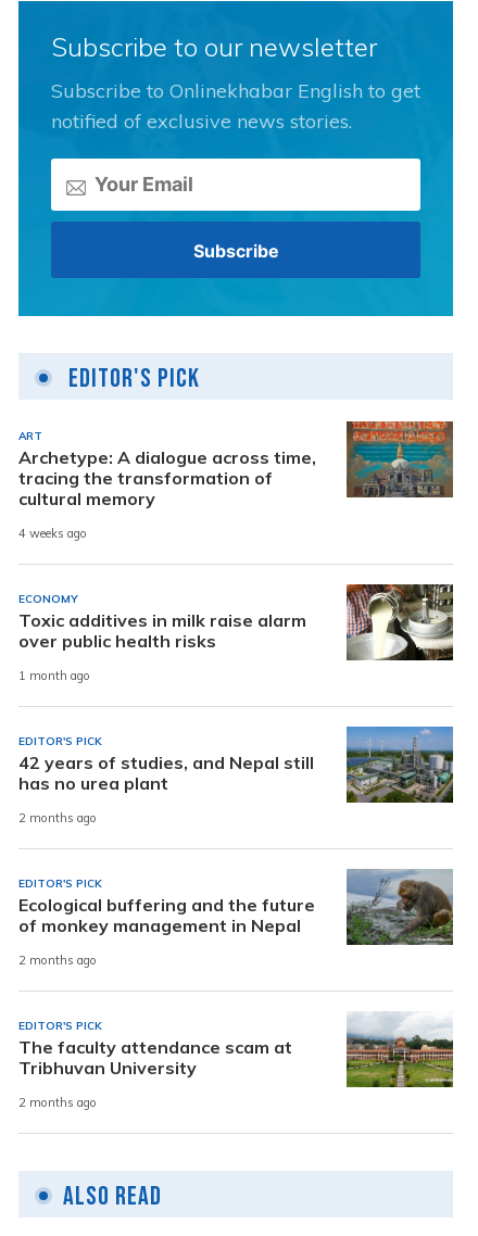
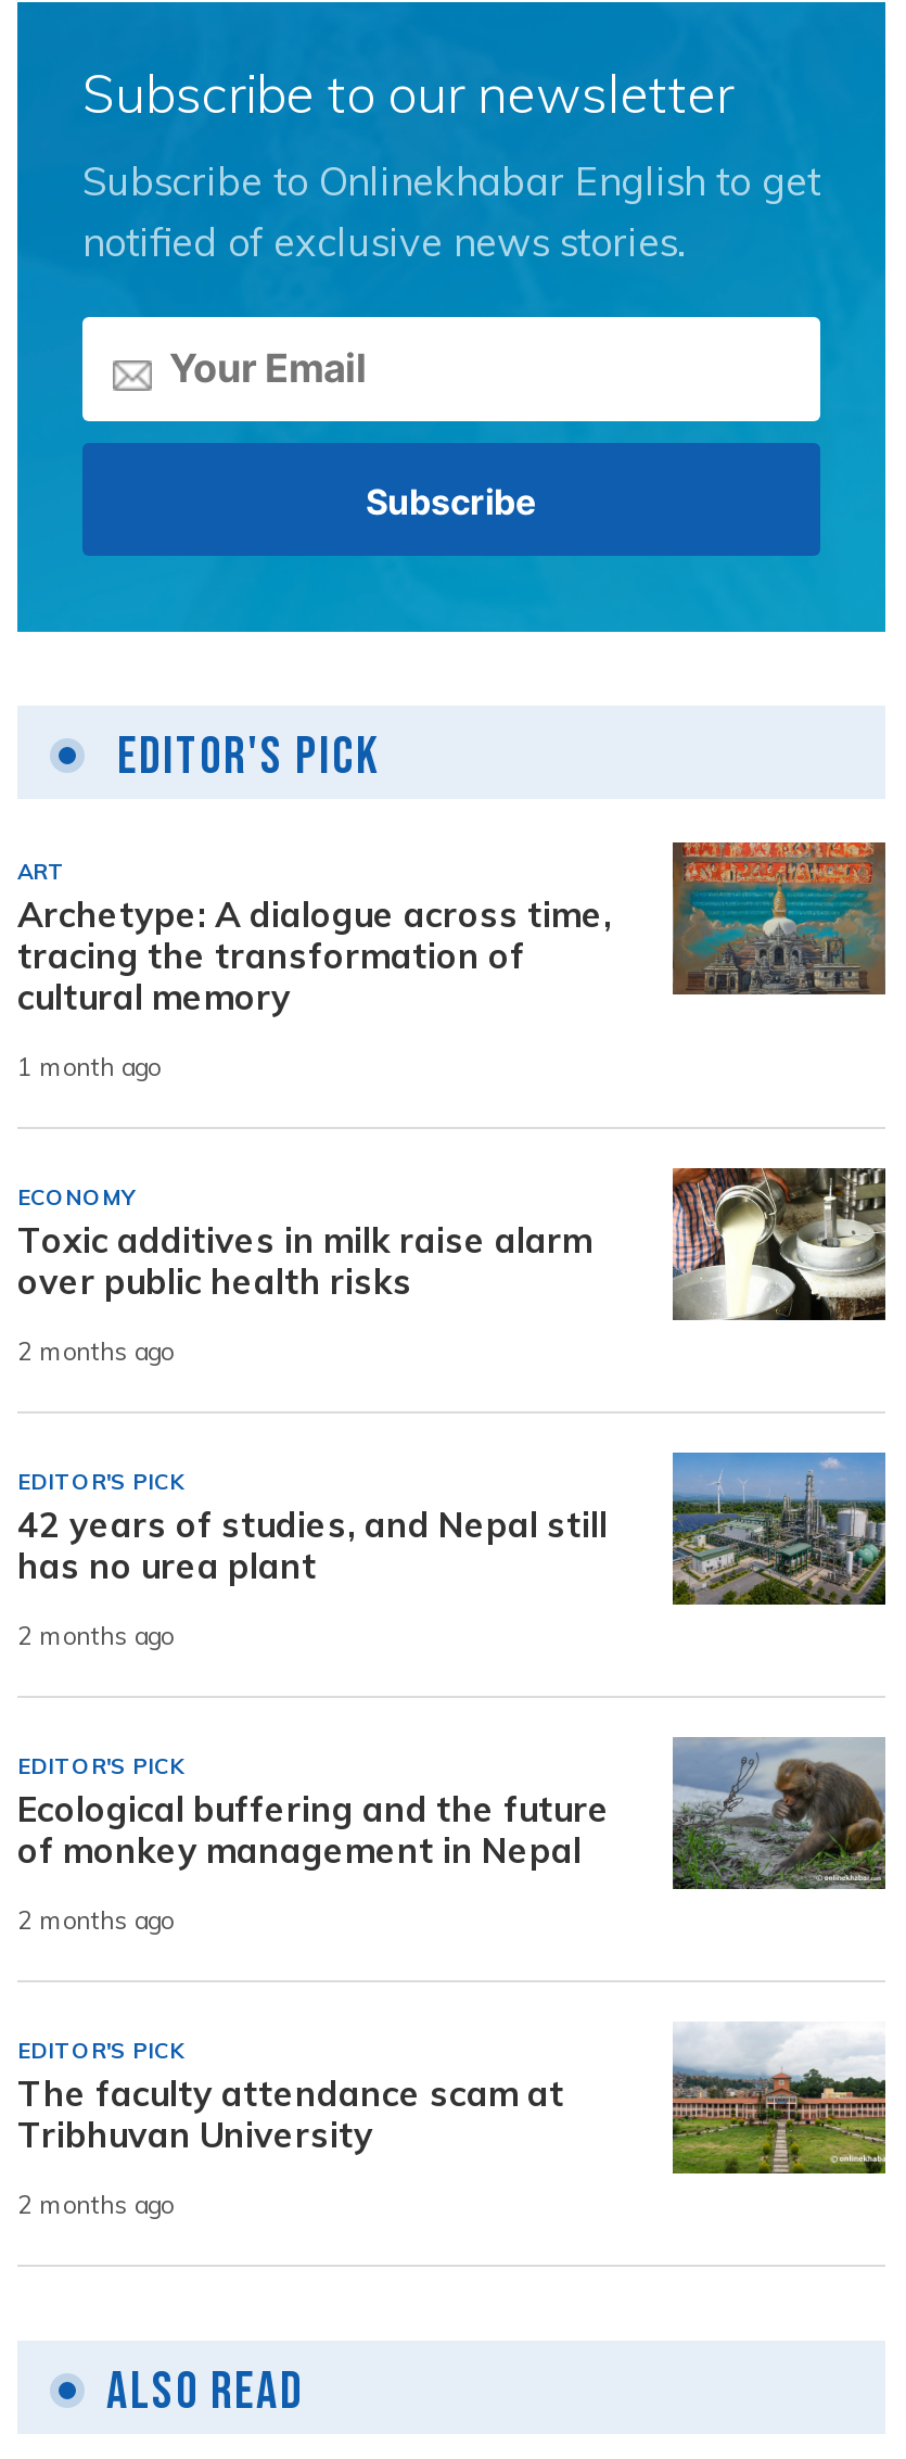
- 4 weeks ago
+ 1 month ago

- 1 month ago
+ 2 months ago
